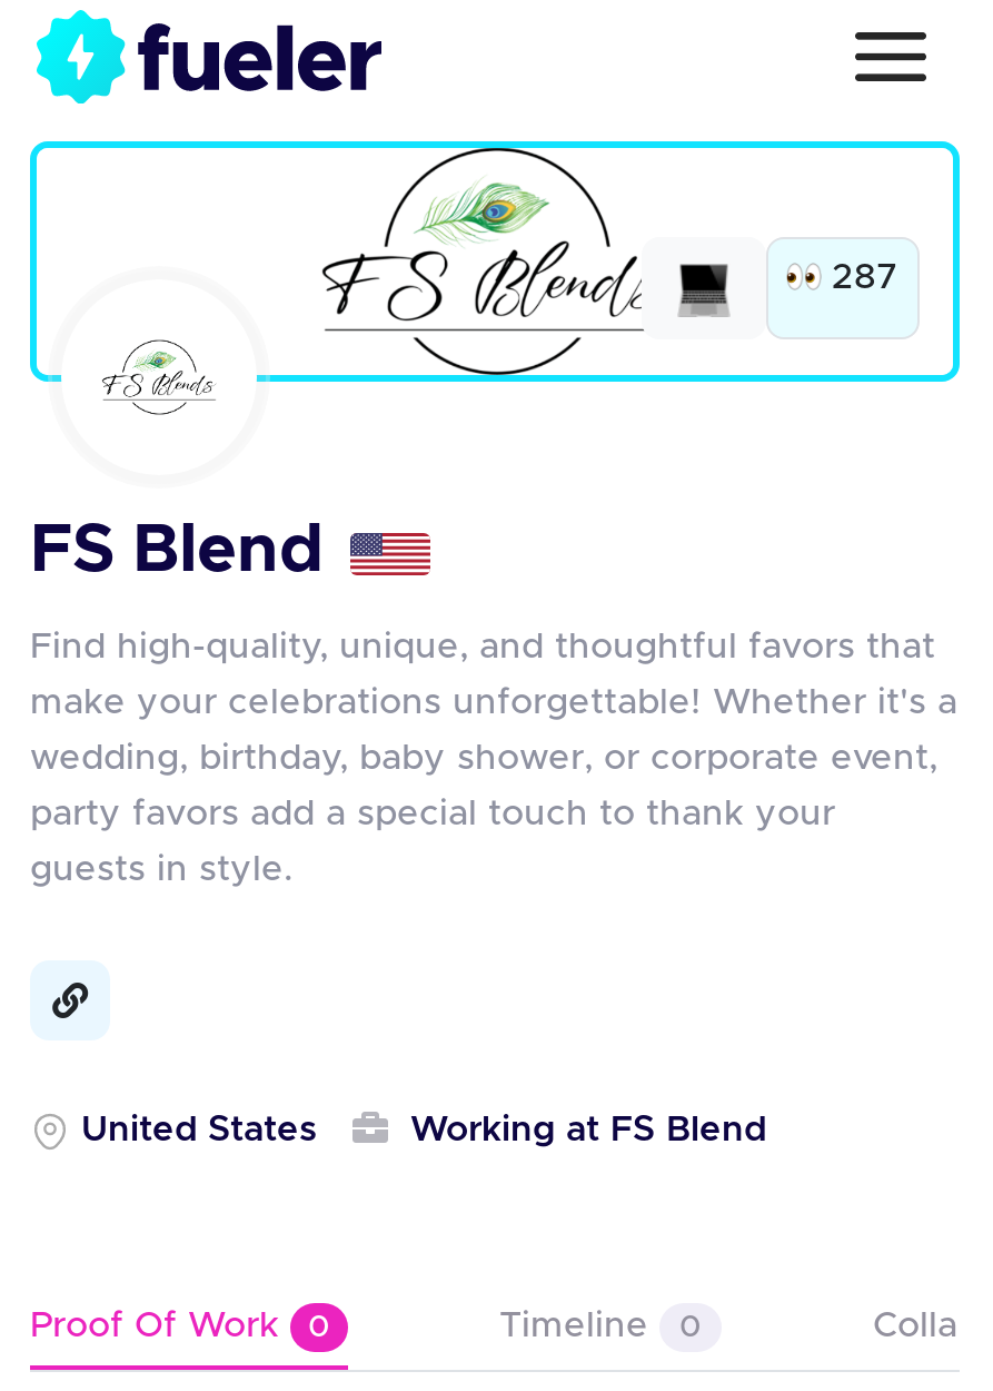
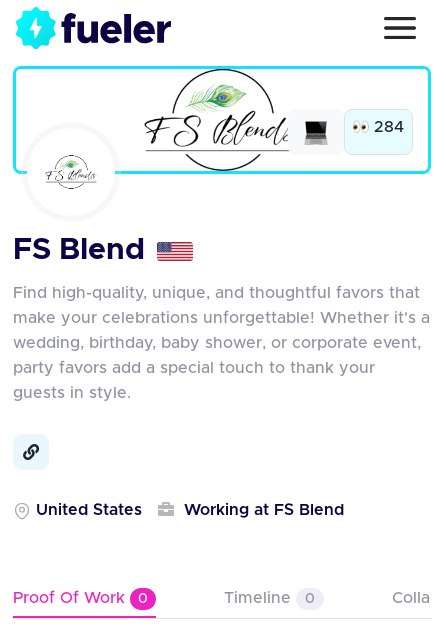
- 287
+ 284
